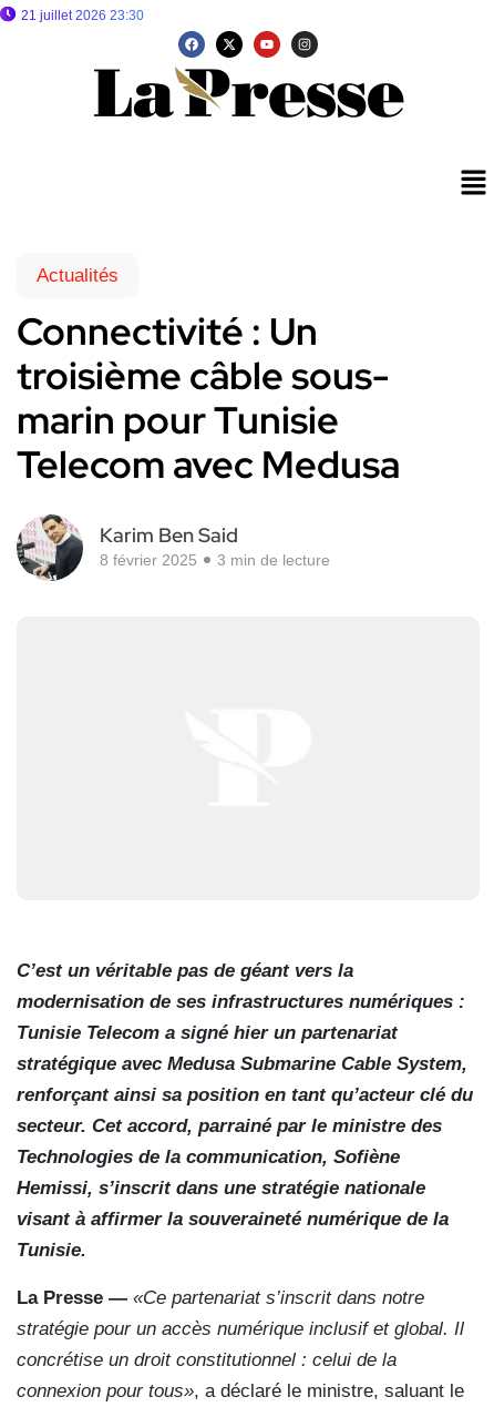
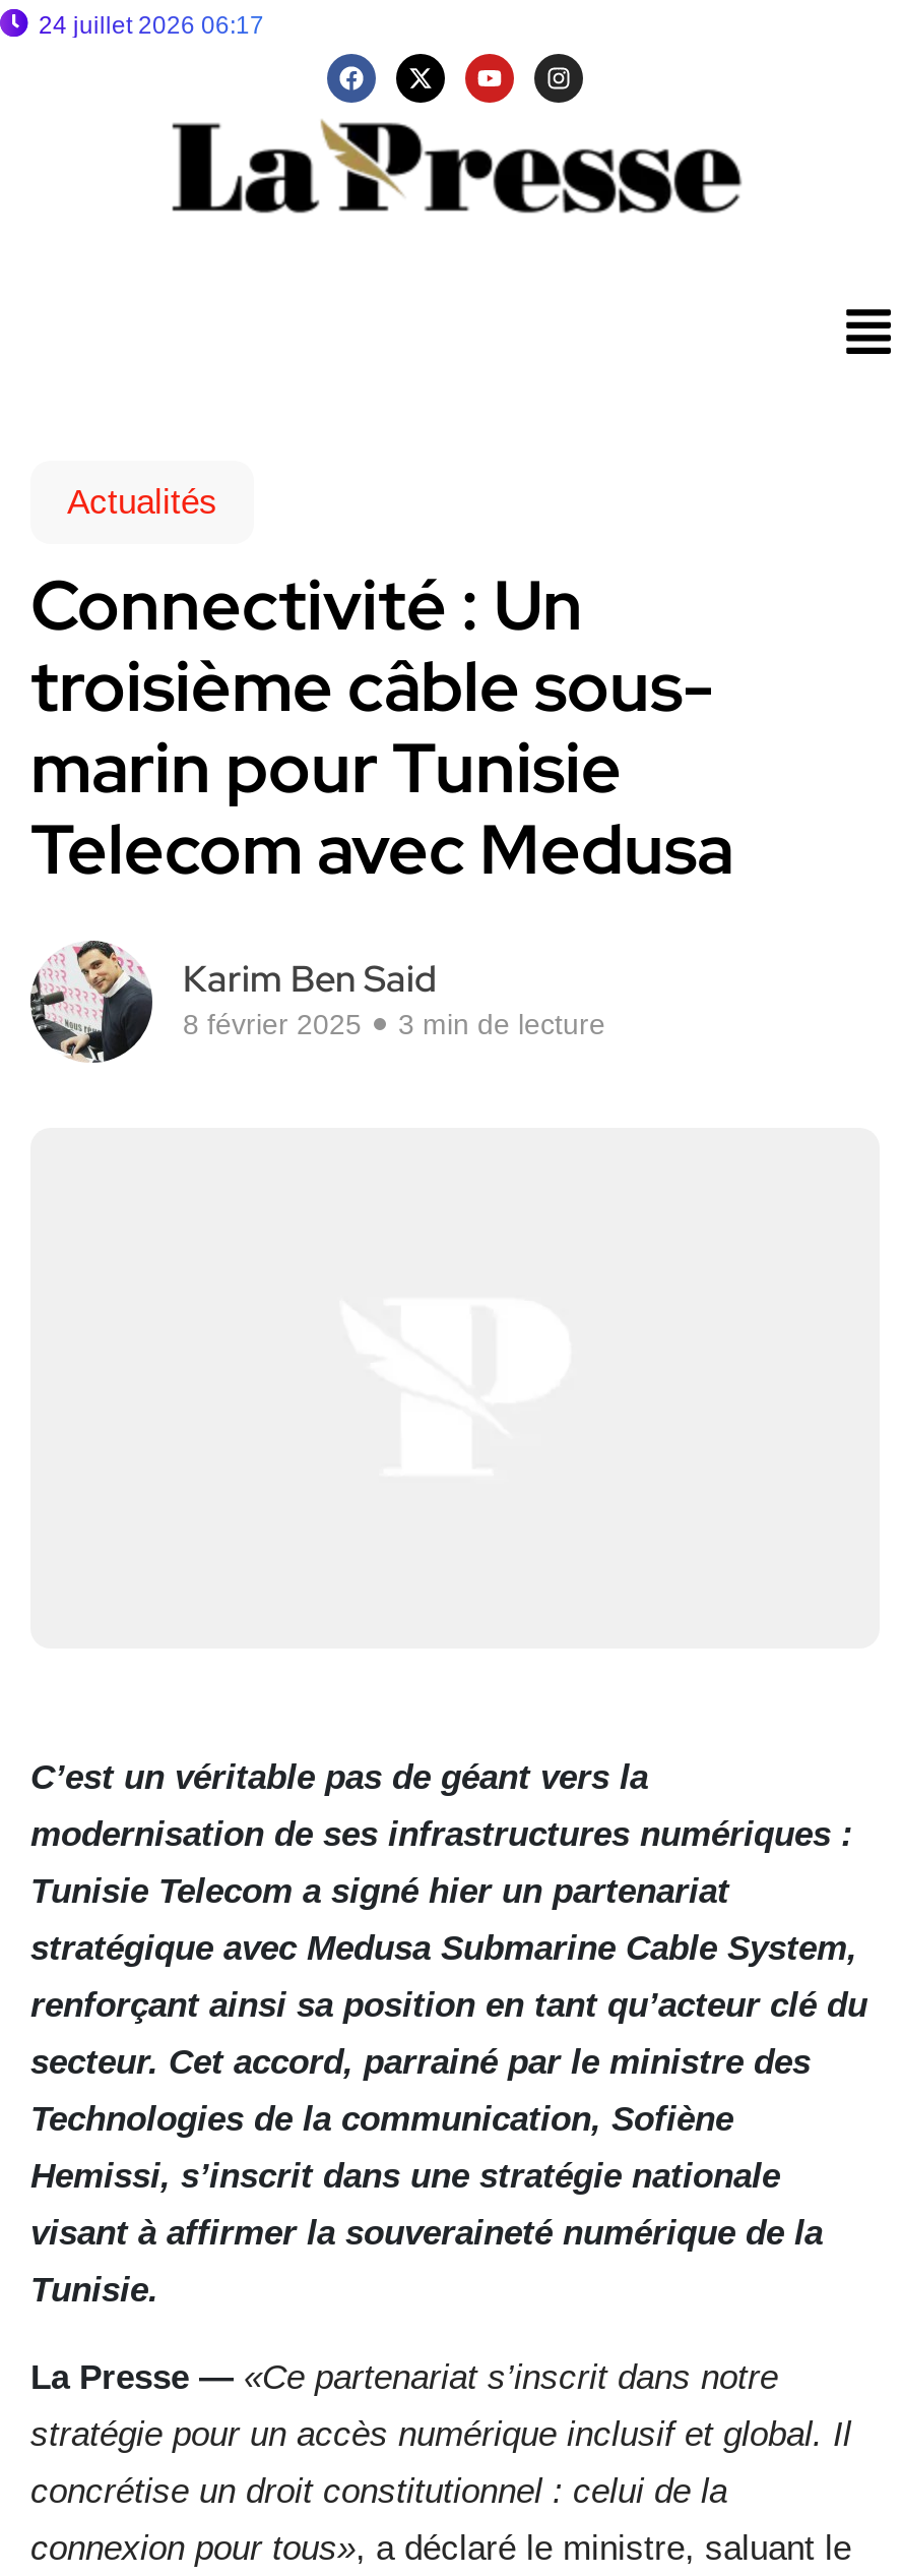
- 21 juillet 2026 23:30
+ 24 juillet 2026 06:17
